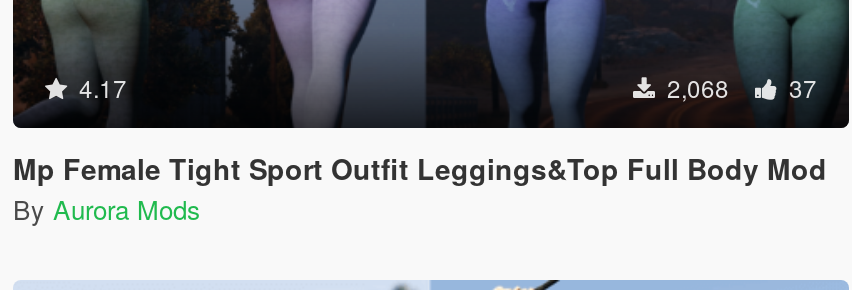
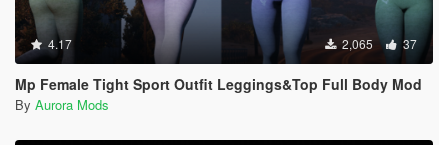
- 2,068 37
+ 2,065 37
